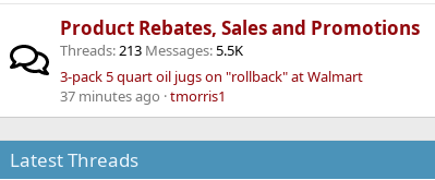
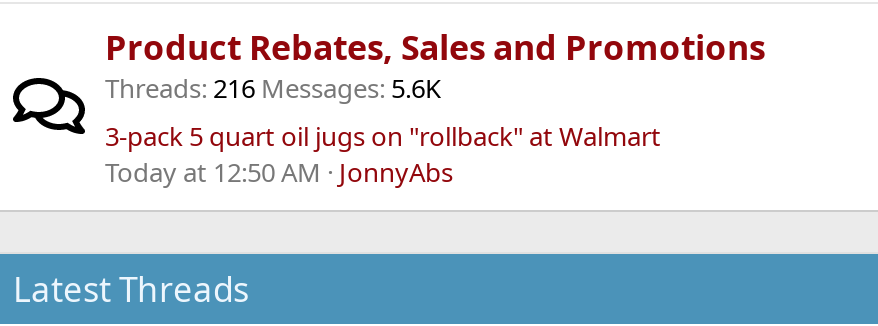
- Threads 213 Messages 5.5K
+ Threads 216 Messages 5.6K

- 37 minutes ago tmorris1
+ Today at 12:50 AM JonnyAbs
